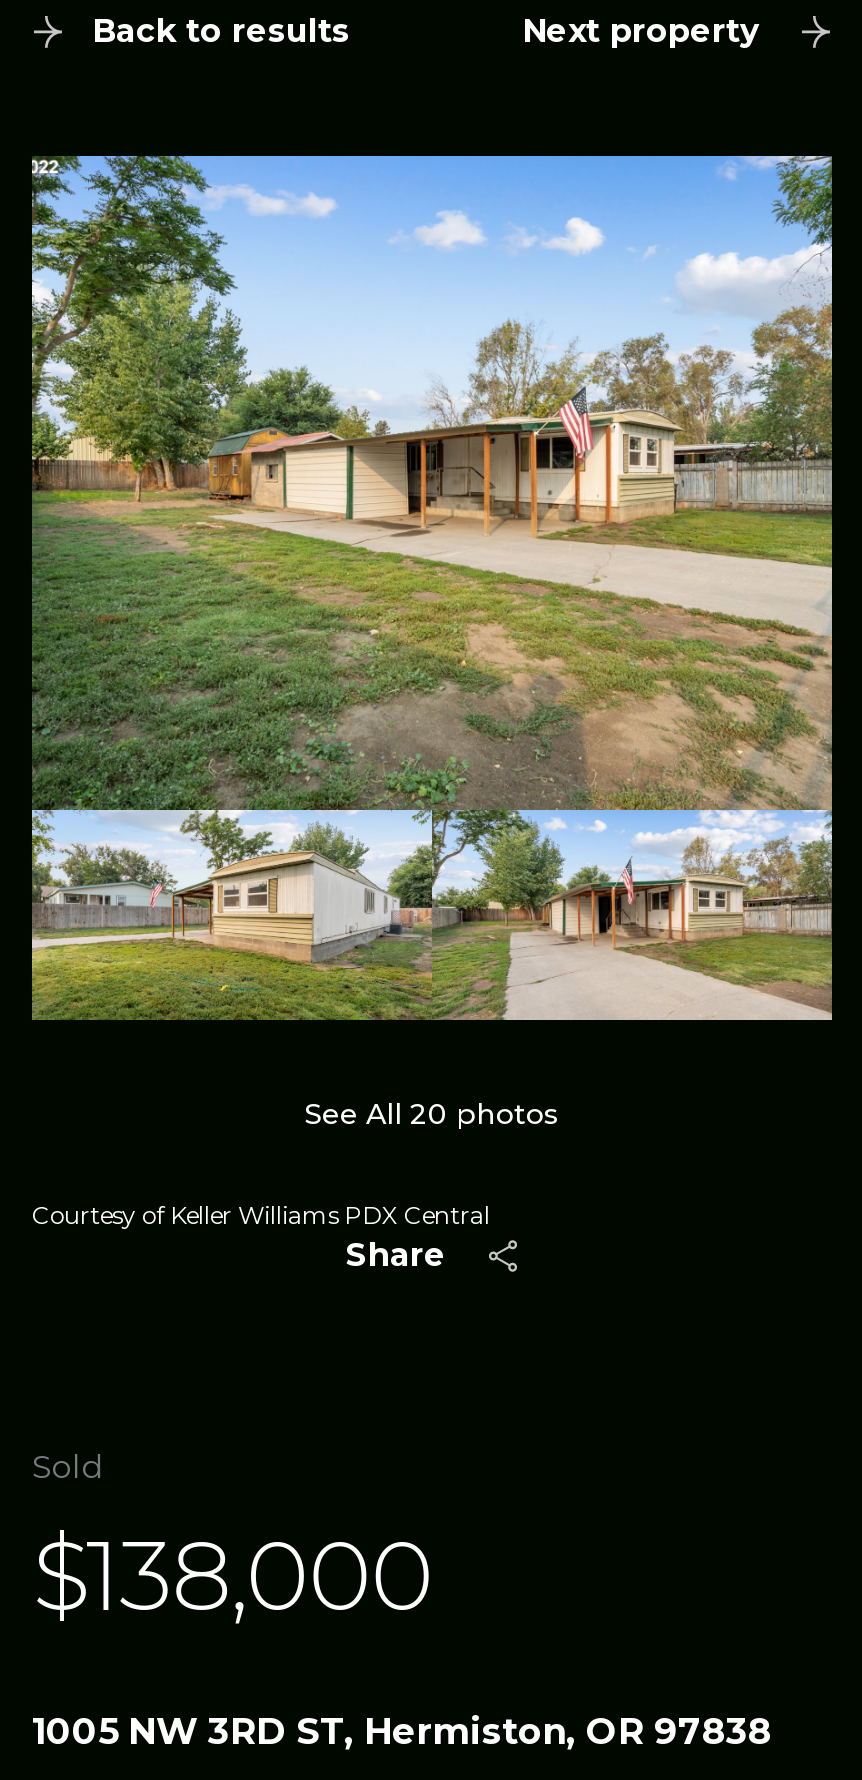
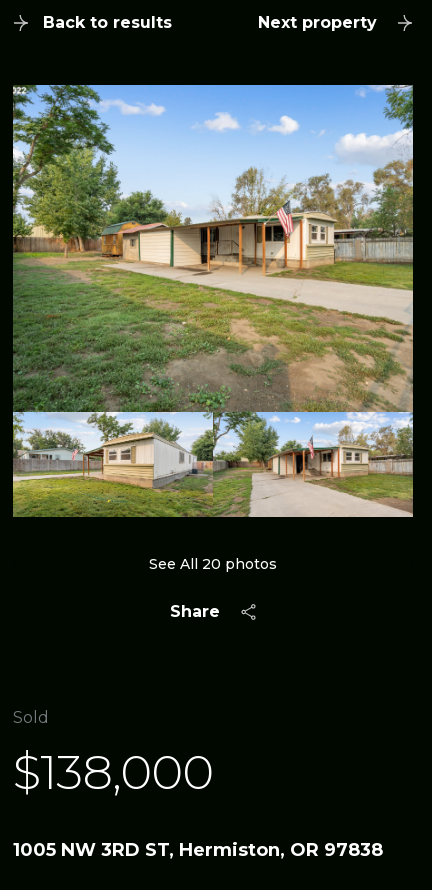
- Courtesy of Keller Williams PDX Central
